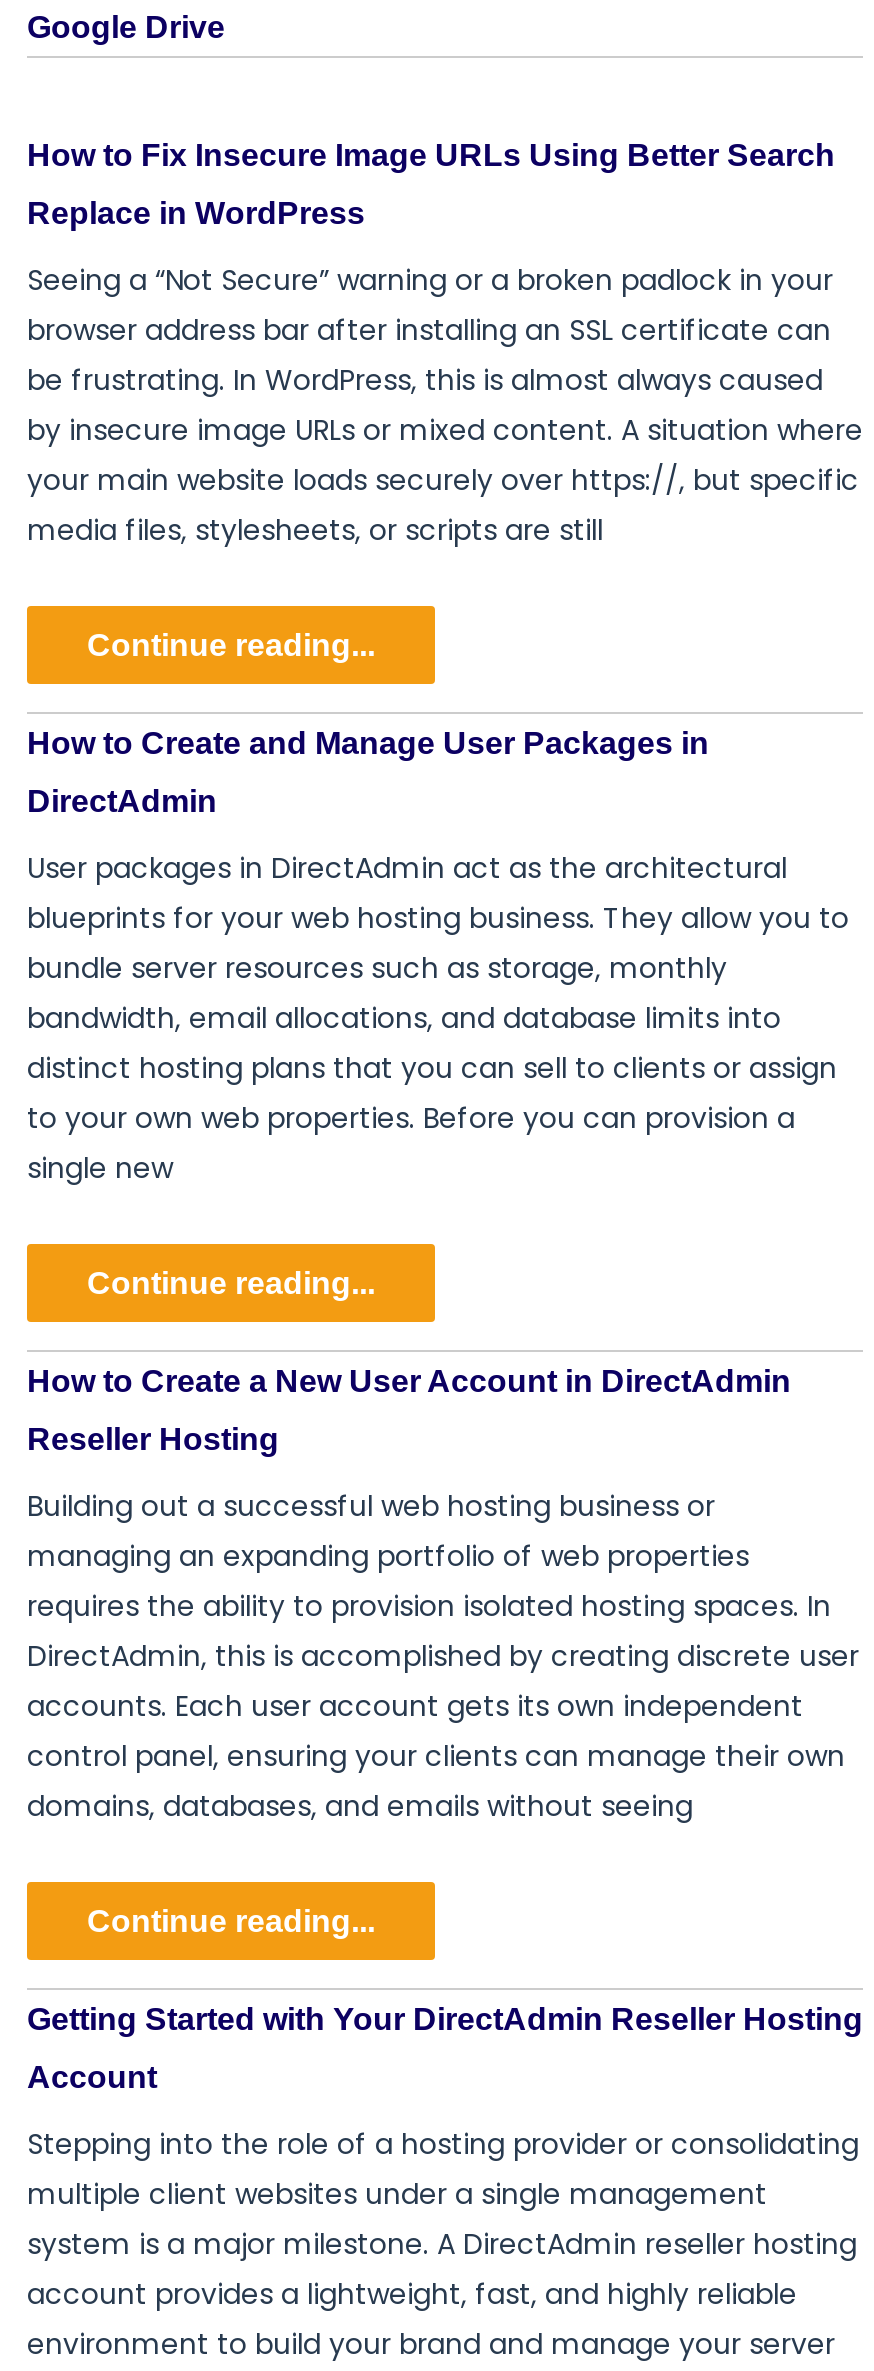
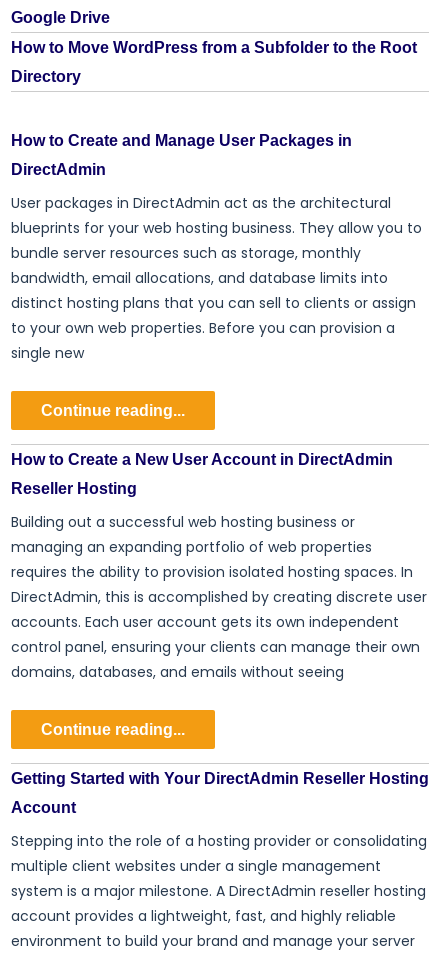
- How to Fix Insecure Image URLs Using Better Search
- Replace in WordPress
- Seeing a “Not Secure” warning or a broken padlock in your
- browser address bar after installing an SSL certificate can
- be frustrating. In WordPress, this is almost always caused
- by insecure image URLs or mixed content. A situation where
- your main website loads securely over https://, but specific
- media files, stylesheets, or scripts are still
- Continue reading...
+ How to Move WordPress from a Subfolder to the Root
+ Directory
